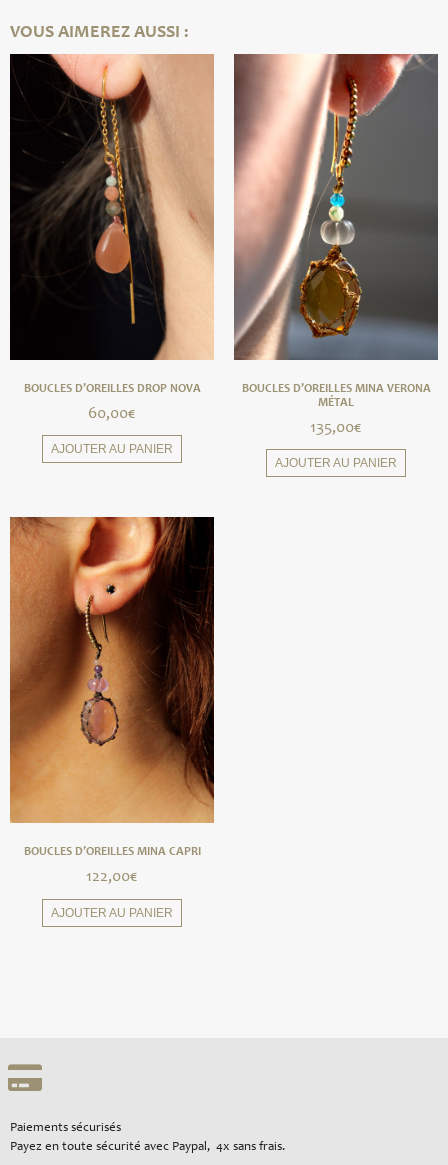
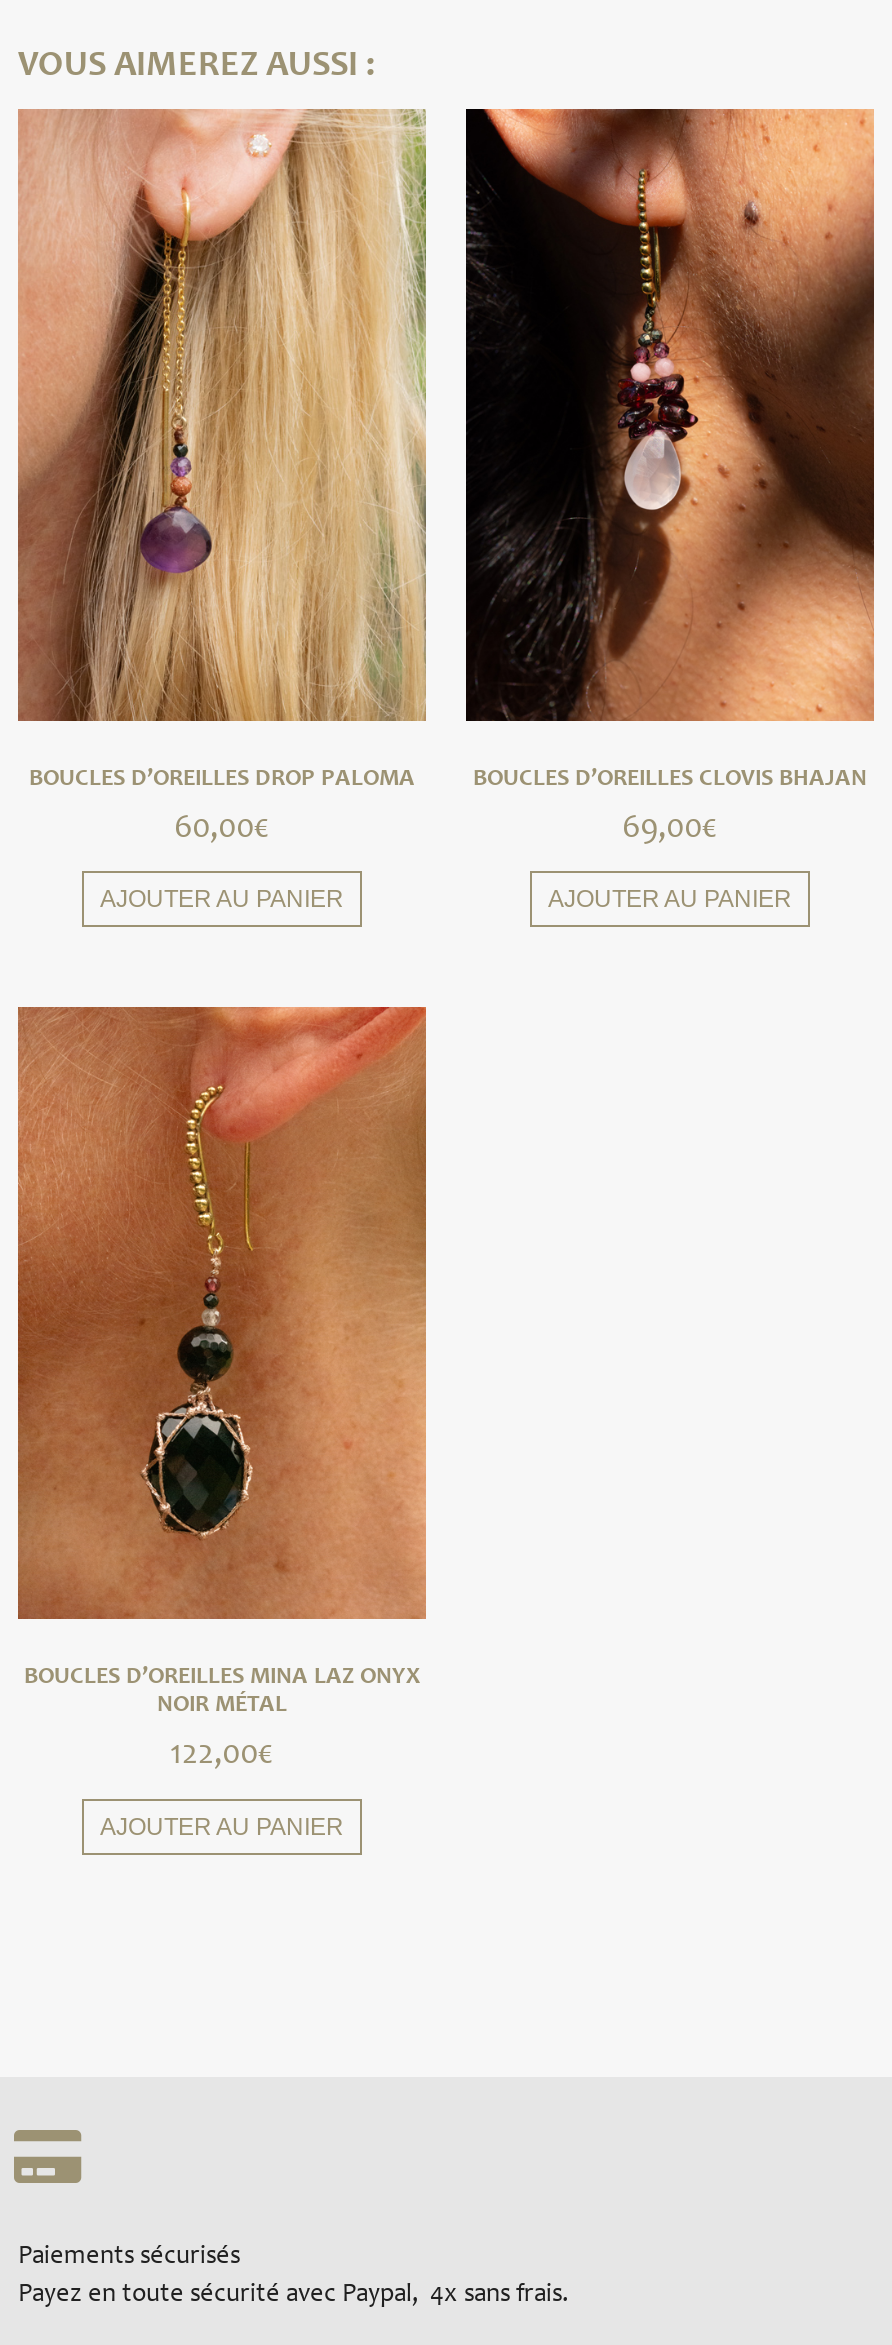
- [image]
- BOUCLES D’OREILLES DROP NOVA
+ [image]
+ BOUCLES D’OREILLES DROP PALOMA

- [image]
- BOUCLES D’OREILLES MINA VERONA
- MÉTAL
+ [image]
+ BOUCLES D’OREILLES CLOVIS BHAJAN

- 135,00€
+ 69,00€

- [image]
- BOUCLES D’OREILLES MINA CAPRI
+ [image]
+ BOUCLES D’OREILLES MINA LAZ ONYX
+ NOIR MÉTAL
